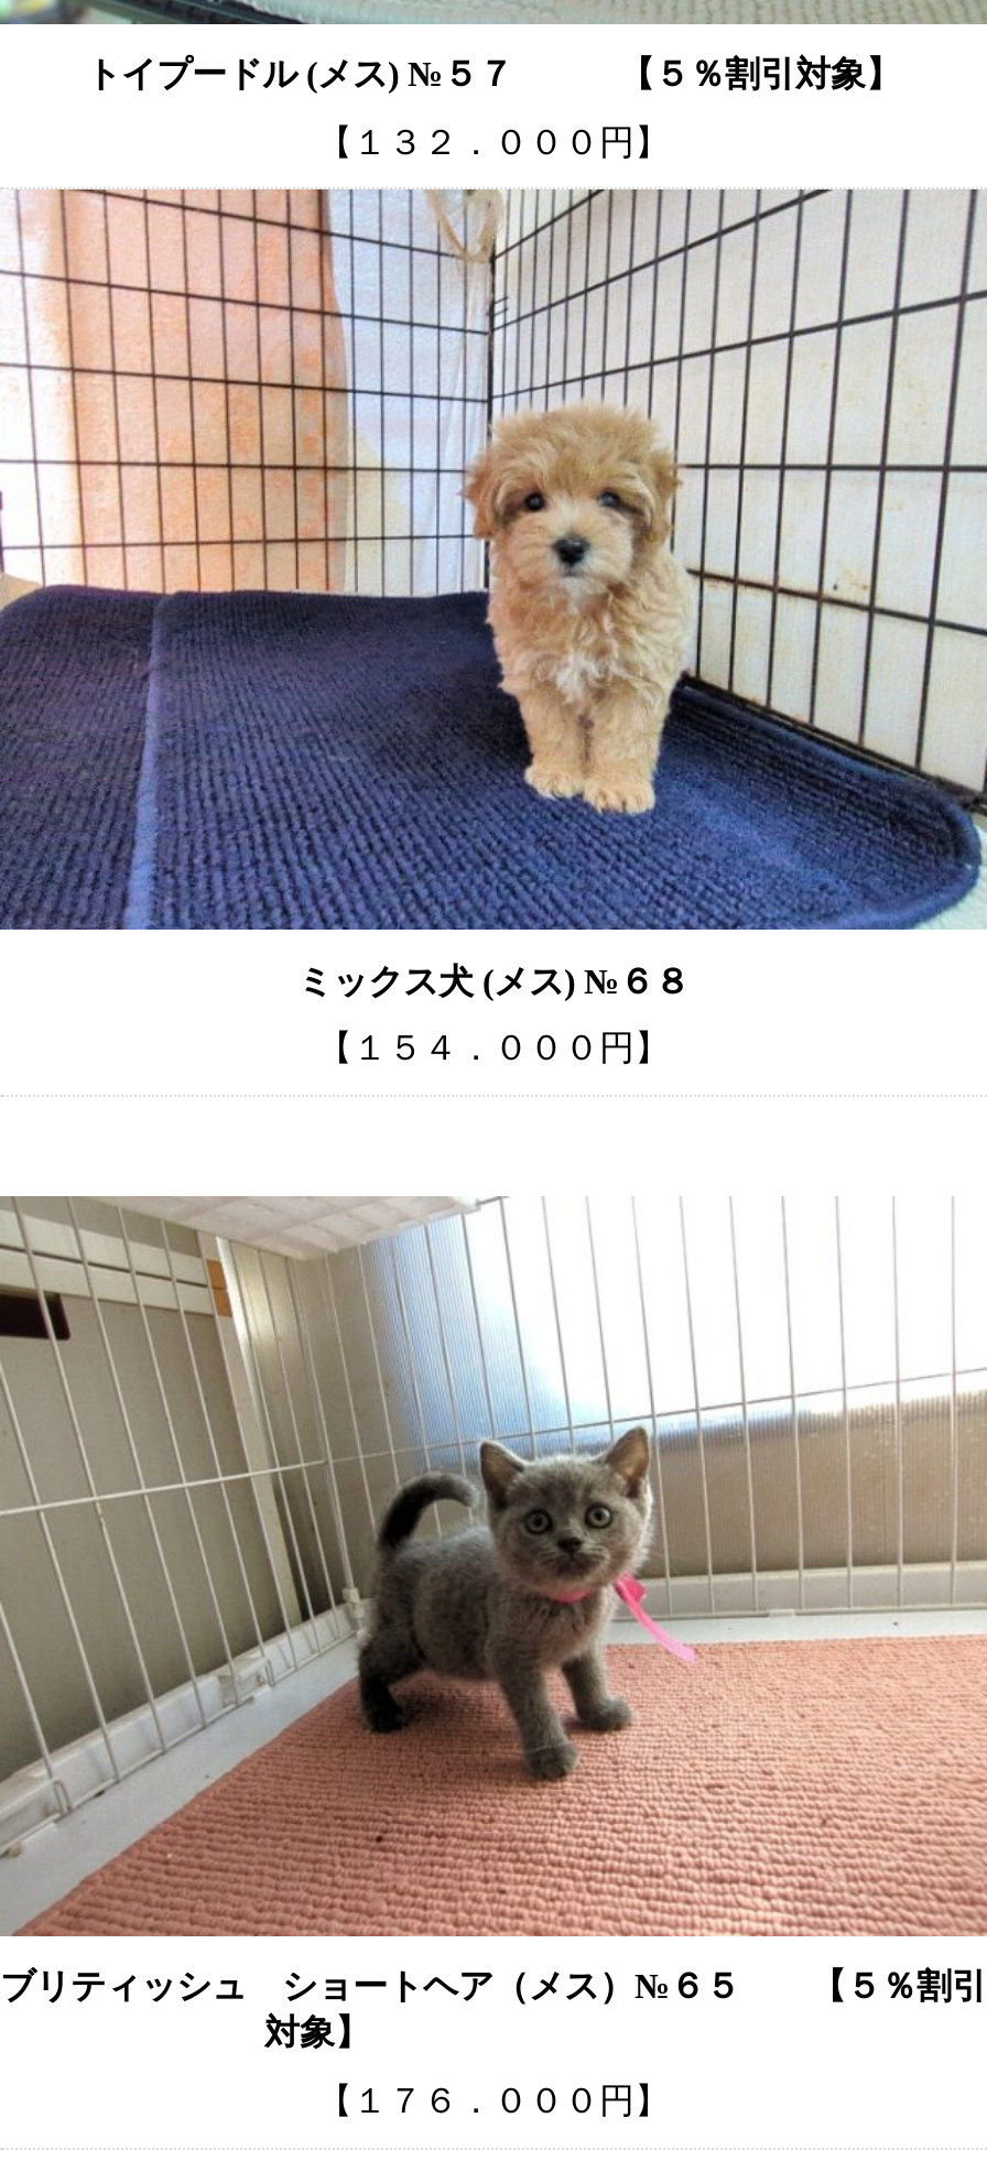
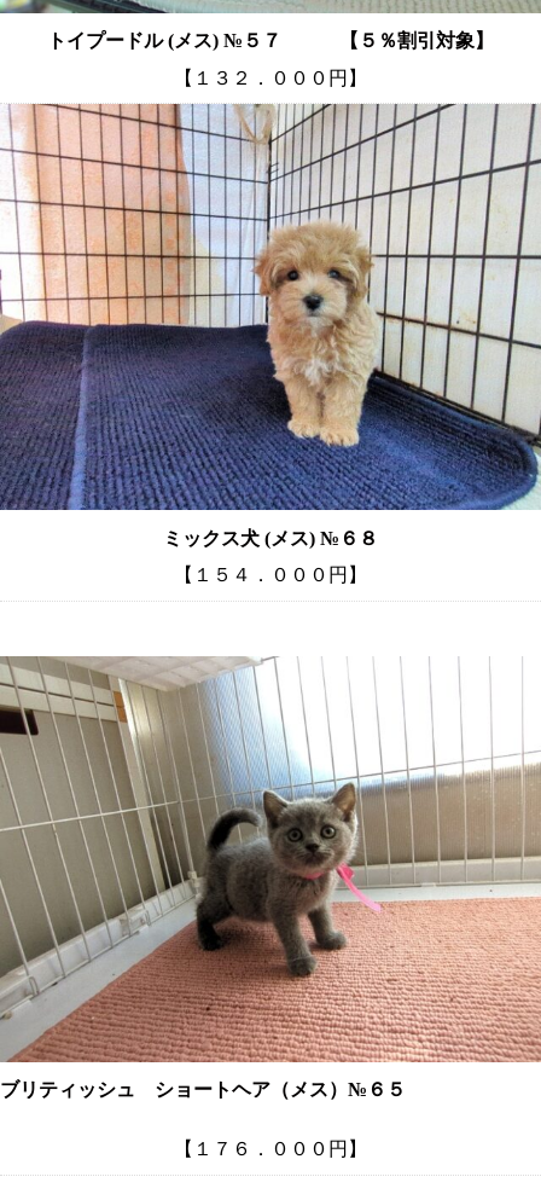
- ブリティッシュ ショートヘア（メス）№６５ 【５％割引
- 対象】
+ ブリティッシュ ショートヘア（メス）№６５
